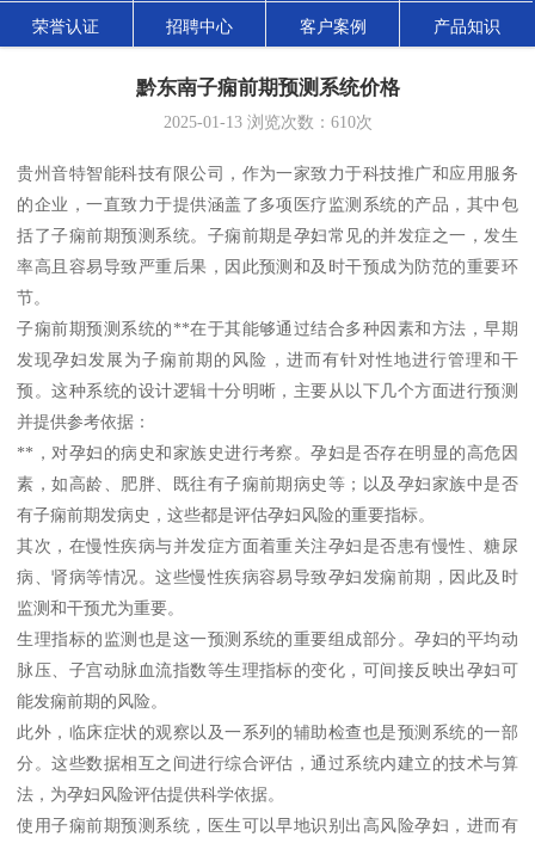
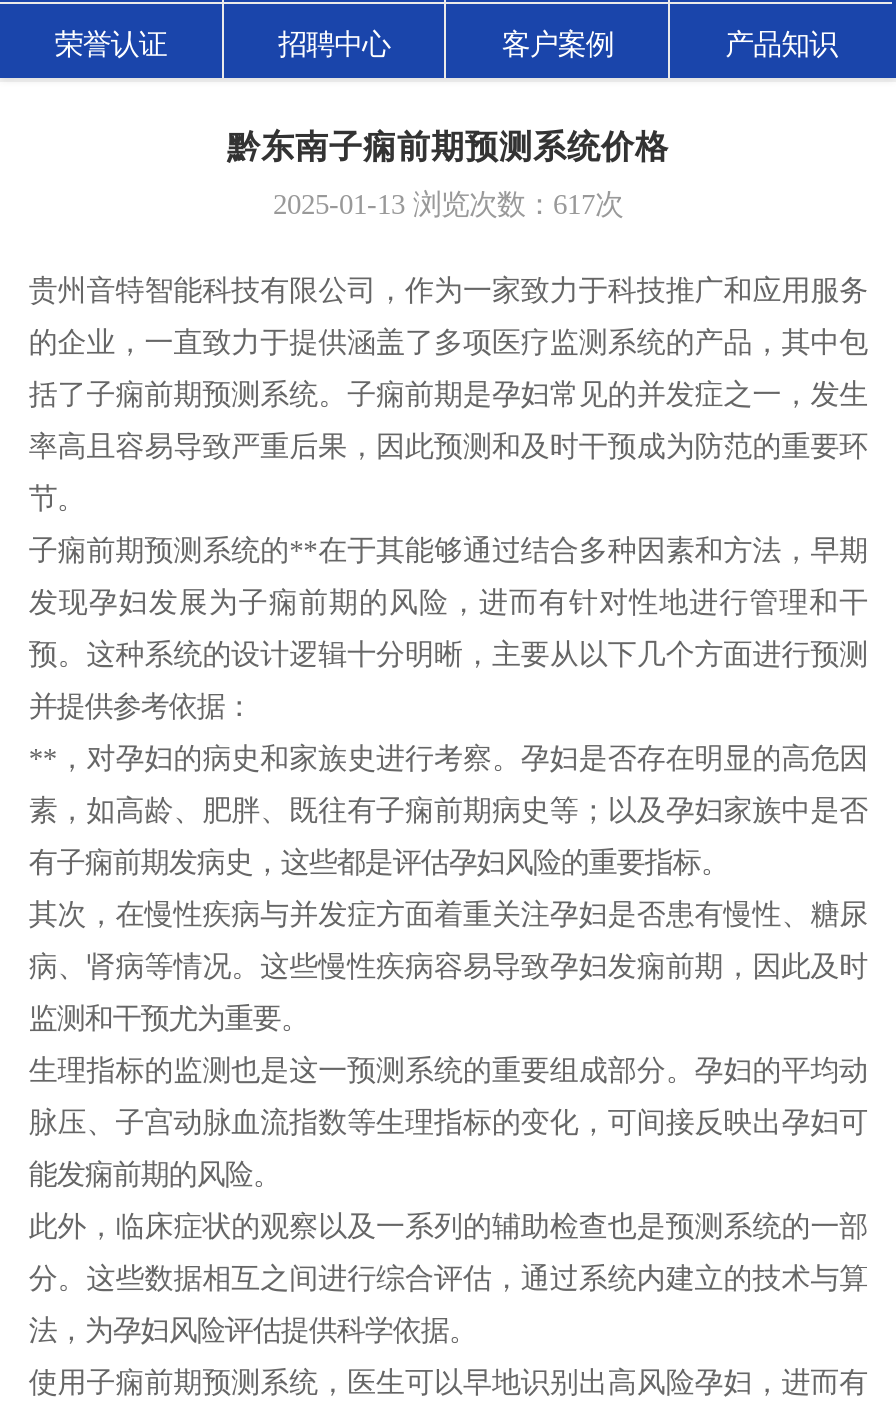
- 2025-01-13浏览次数：610次
+ 2025-01-13浏览次数：617次
